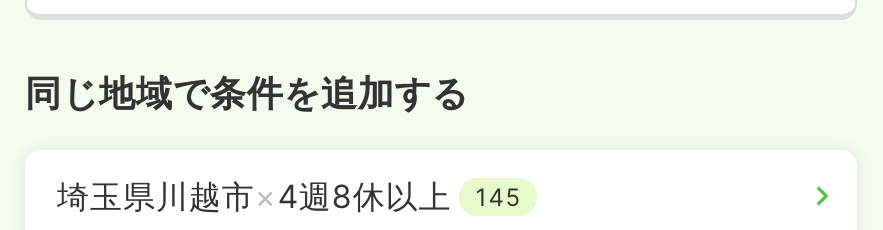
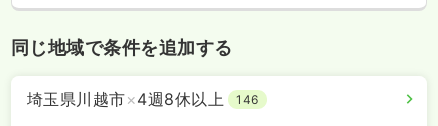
- 埼玉県川越市× 4週8休以上 145
+ 埼玉県川越市× 4週8休以上 146
